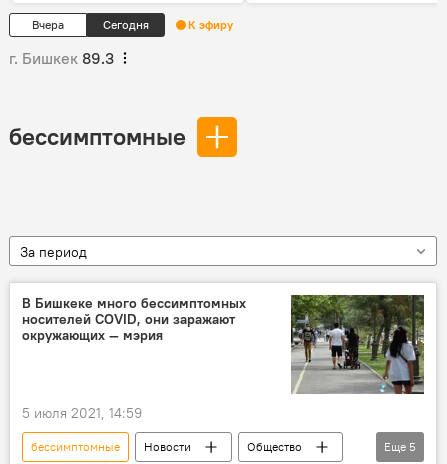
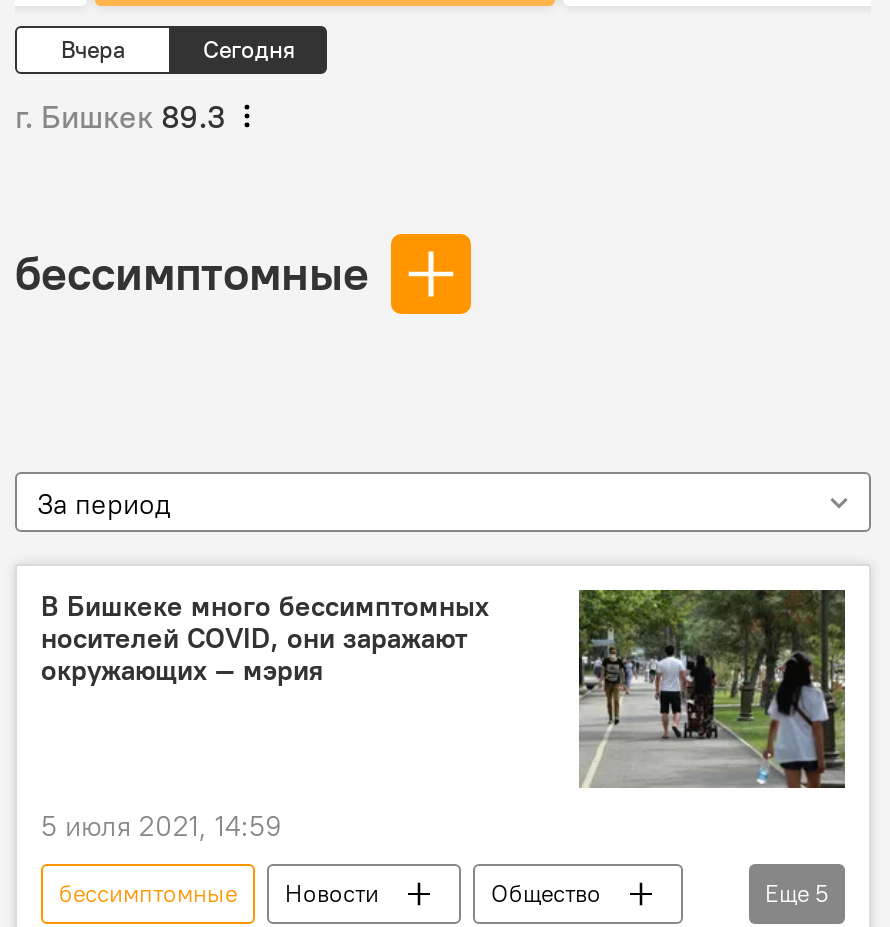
- К эфиру
